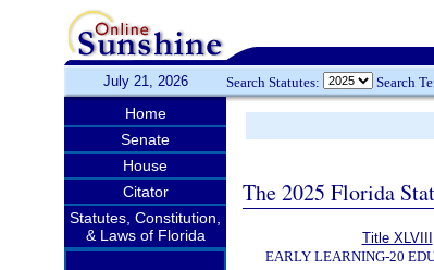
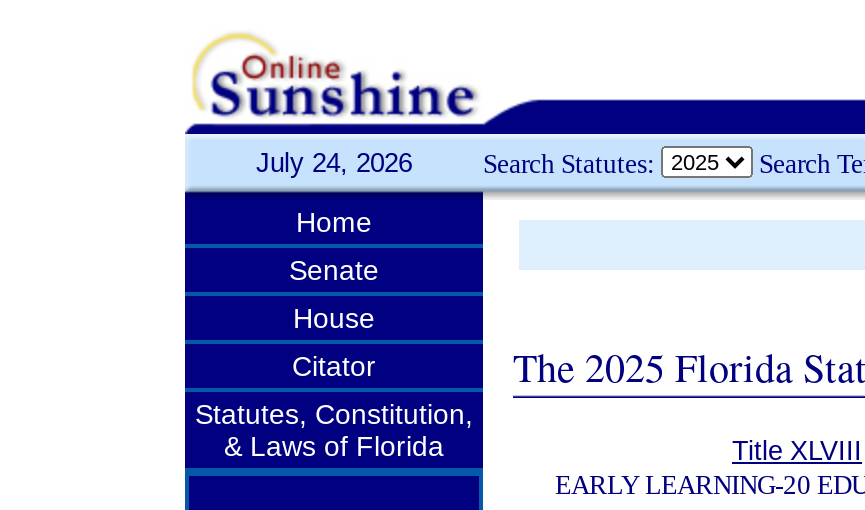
- July 21, 2026
+ July 24, 2026
